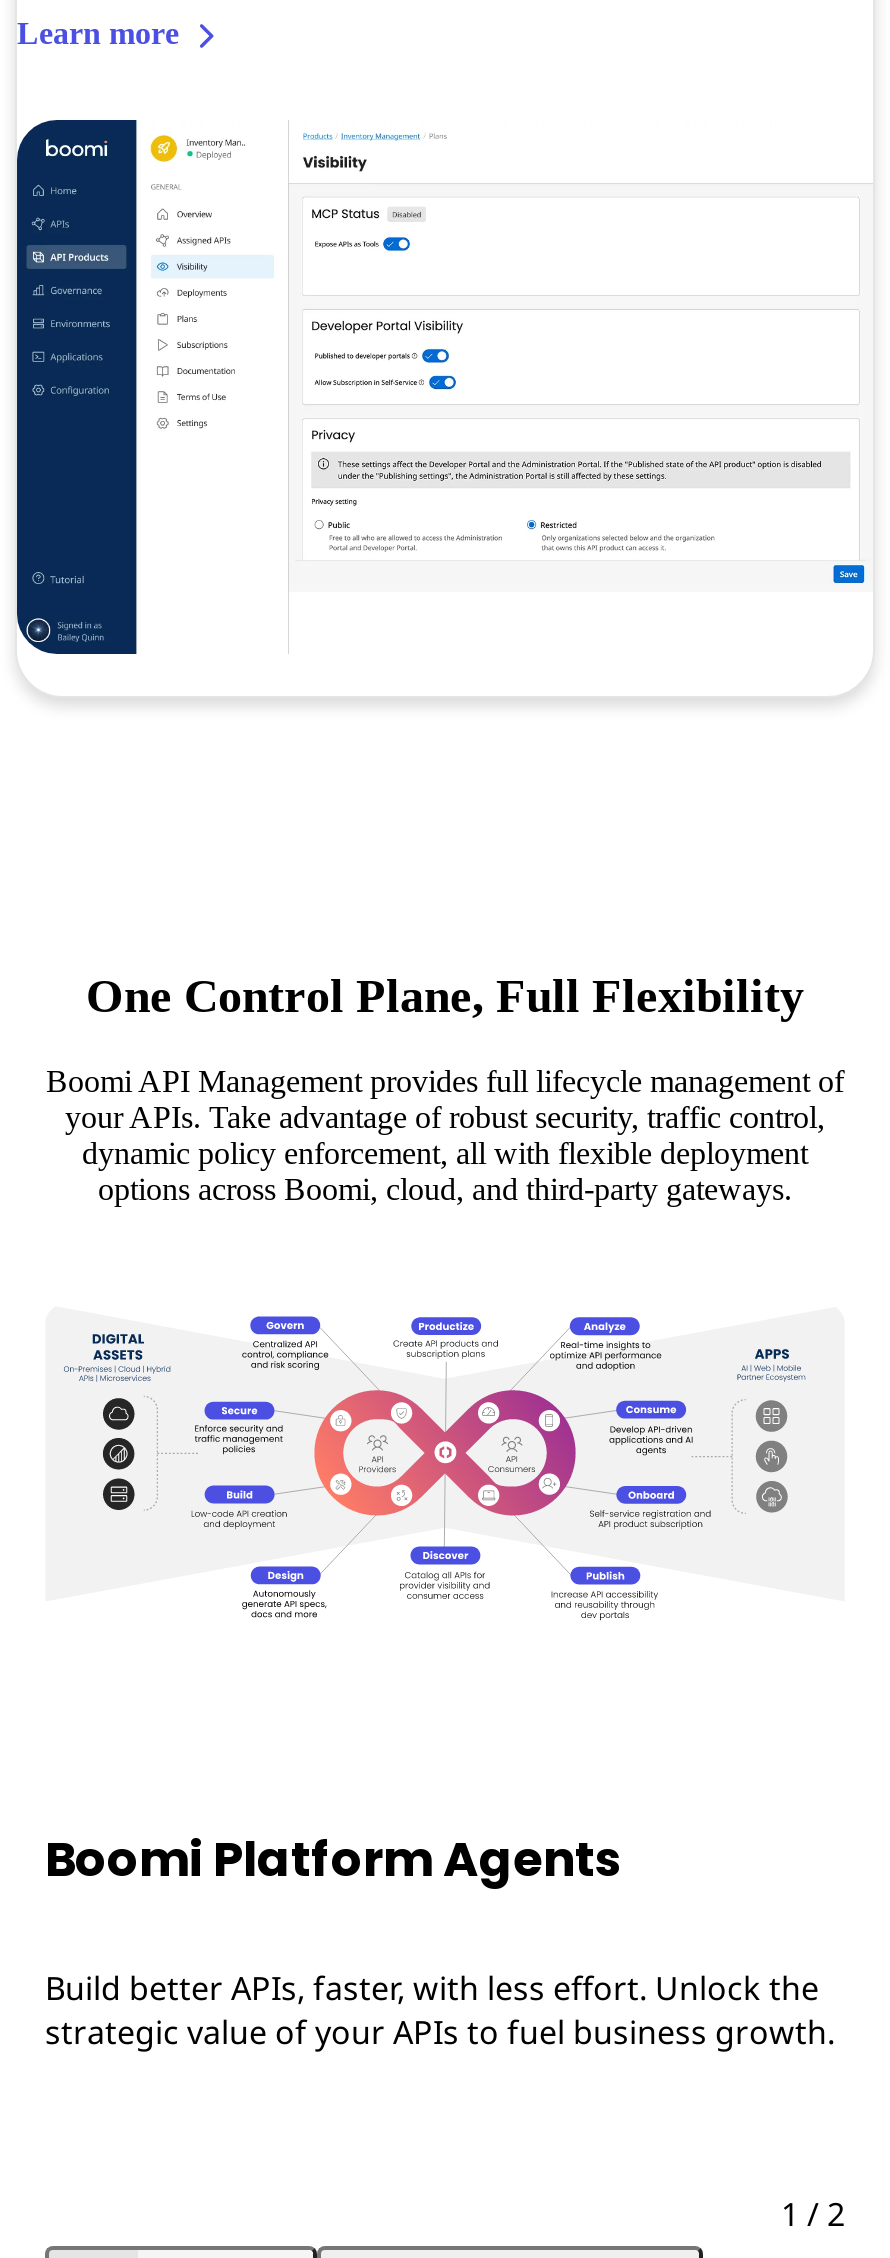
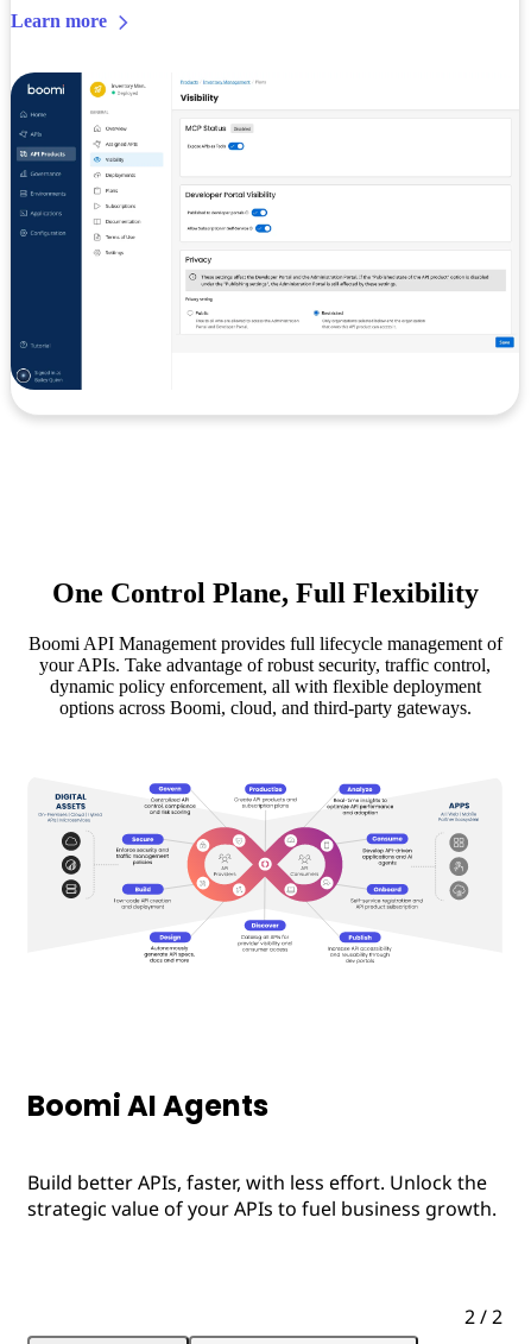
- Boomi Platform Agents
+ Boomi AI Agents
